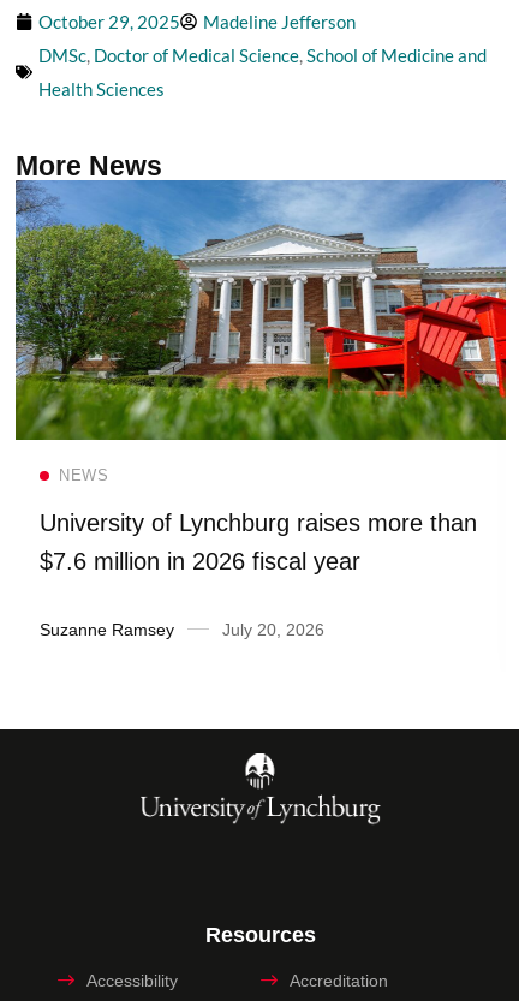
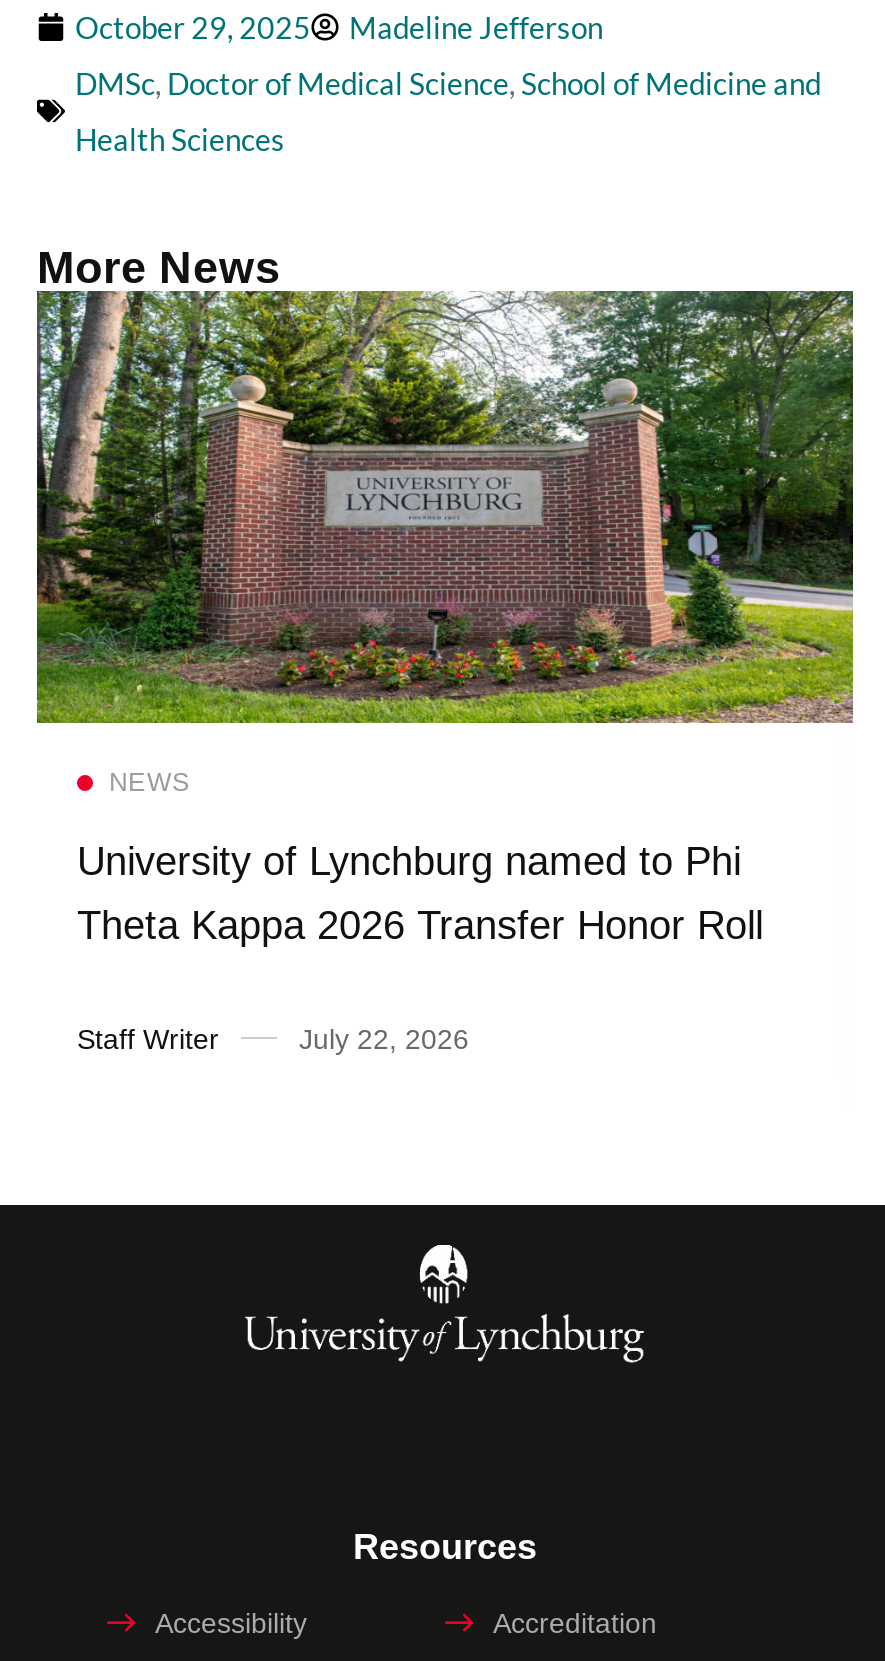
- [image]
+ [image]

- University of Lynchburg raises more than
+ University of Lynchburg named to Phi

- $7.6 million in 2026 fiscal year
+ Theta Kappa 2026 Transfer Honor Roll

- Suzanne Ramsey
- July 20, 2026
+ Staff Writer
+ July 22, 2026
